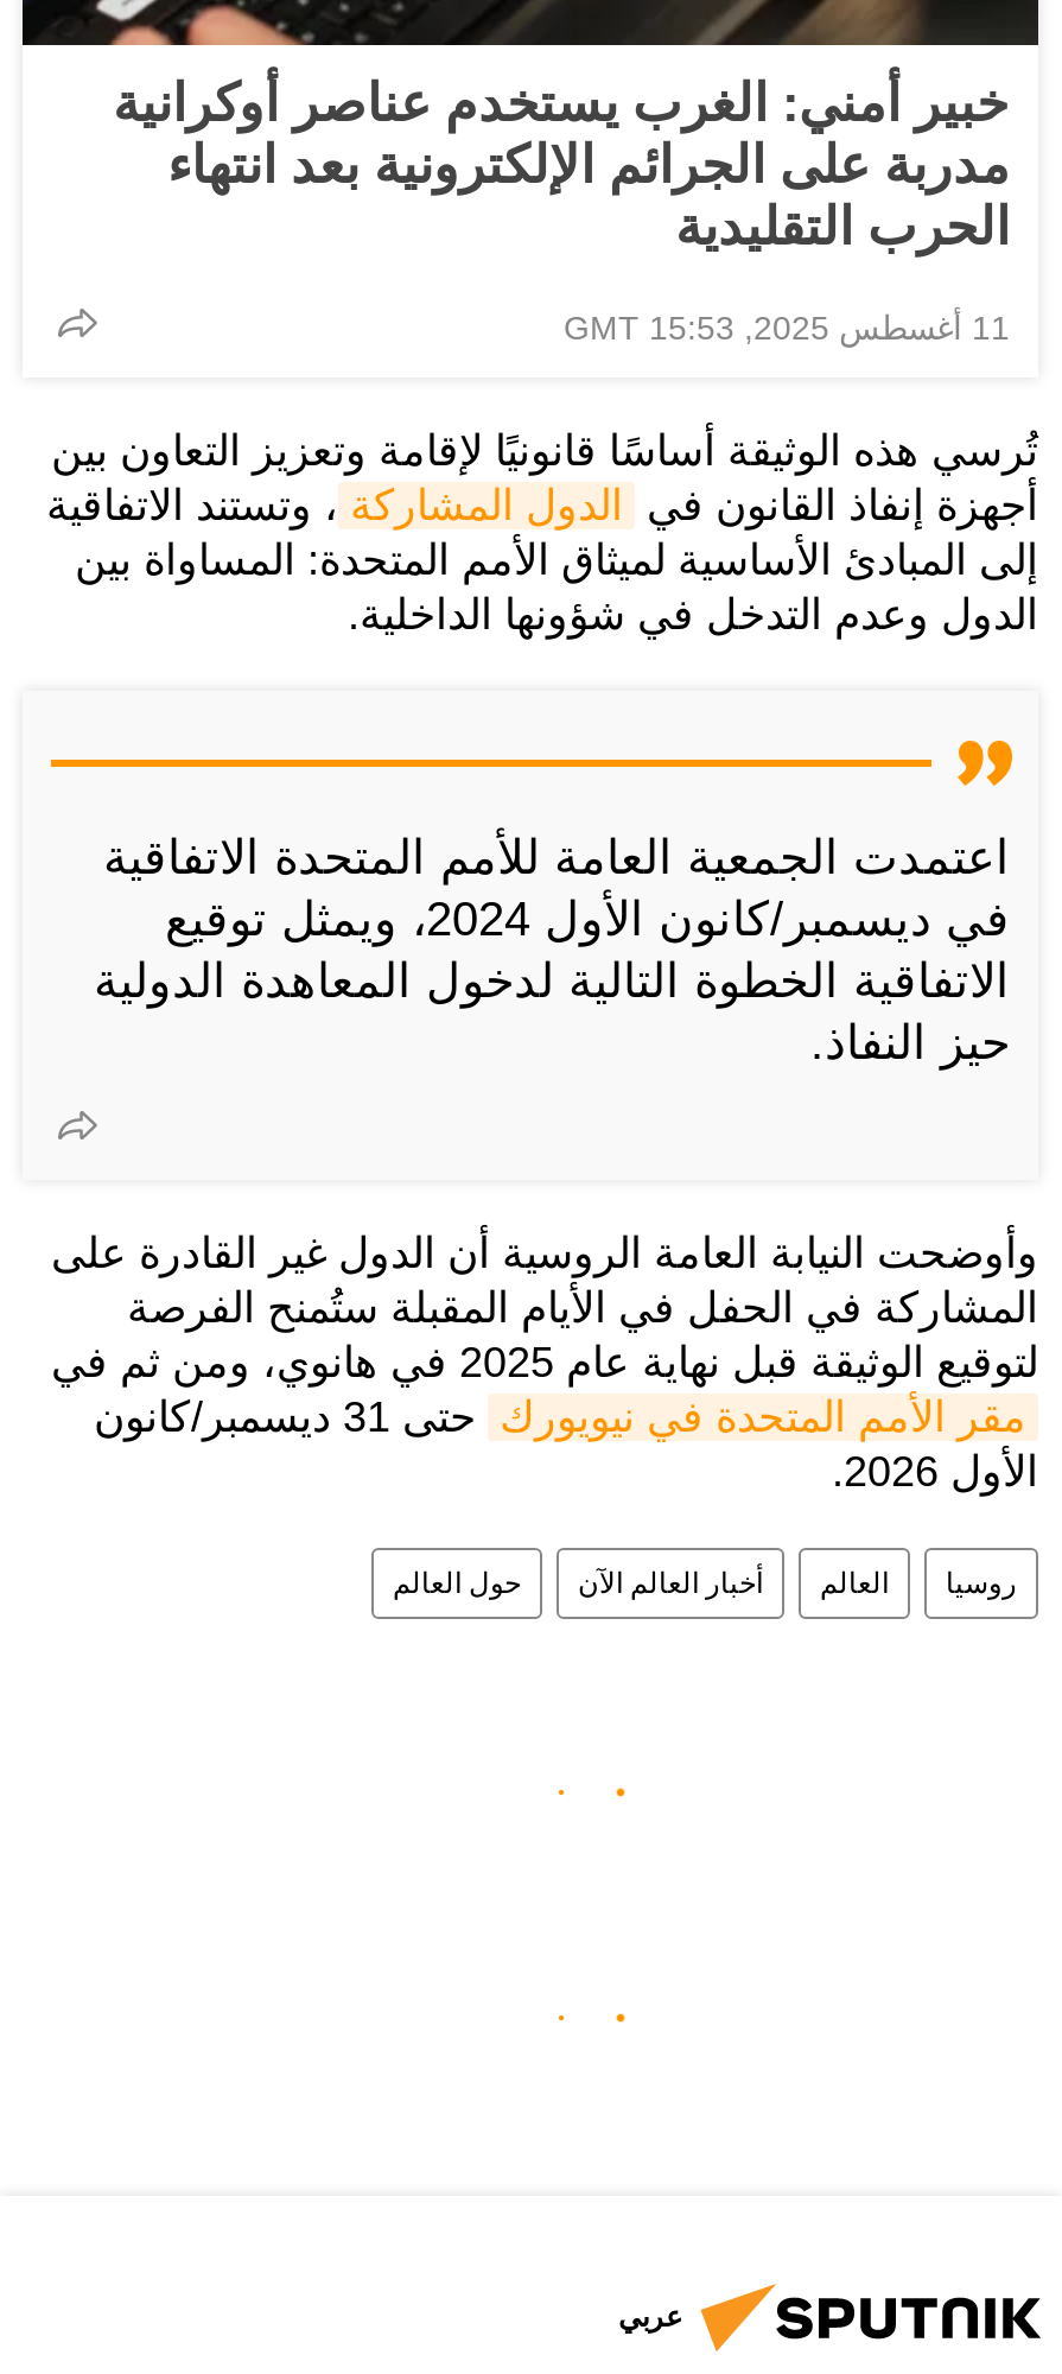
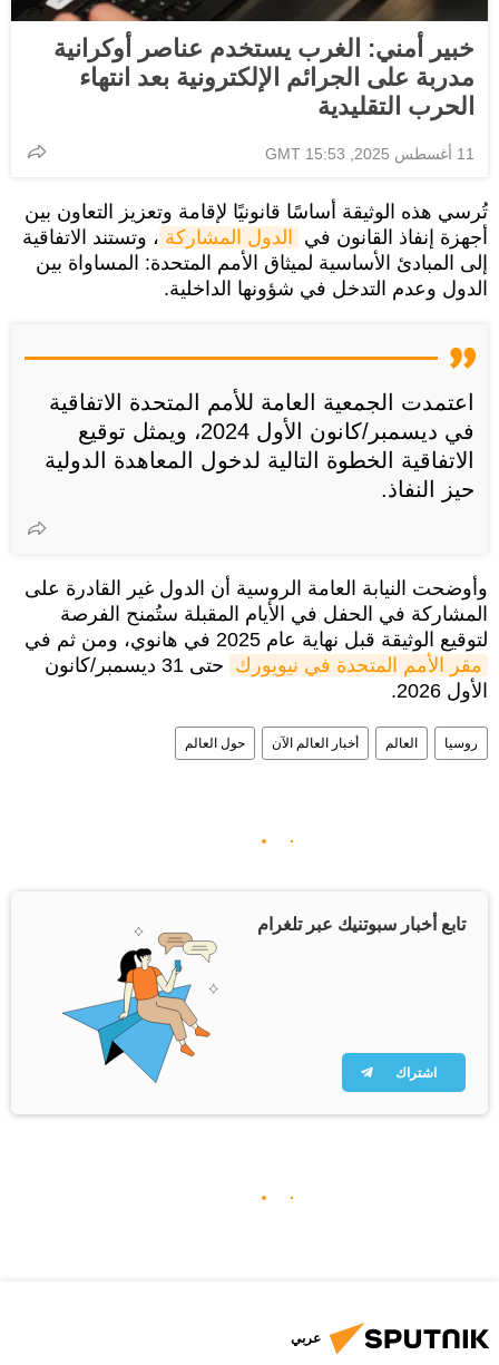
+ [image]
+ تابع أخبار سبوتنيك عبر تلغرام

+ اشتراك
